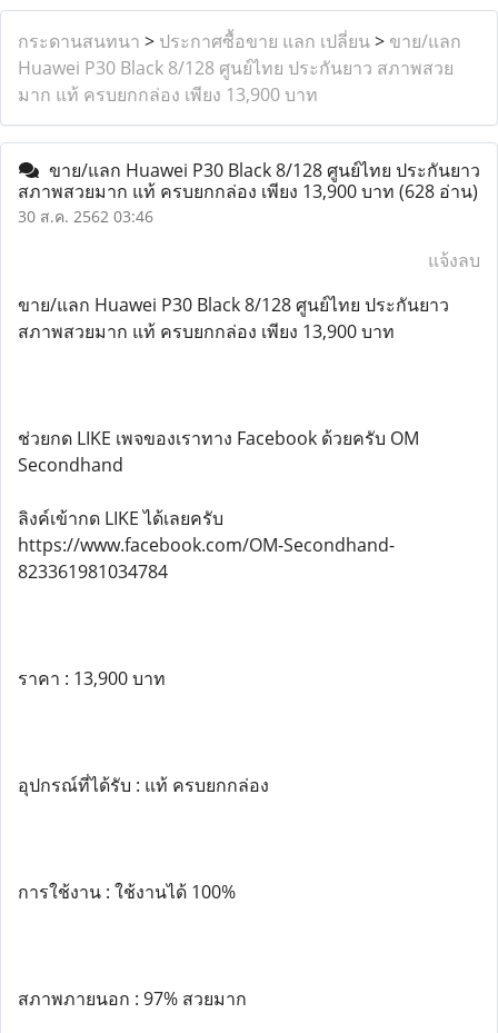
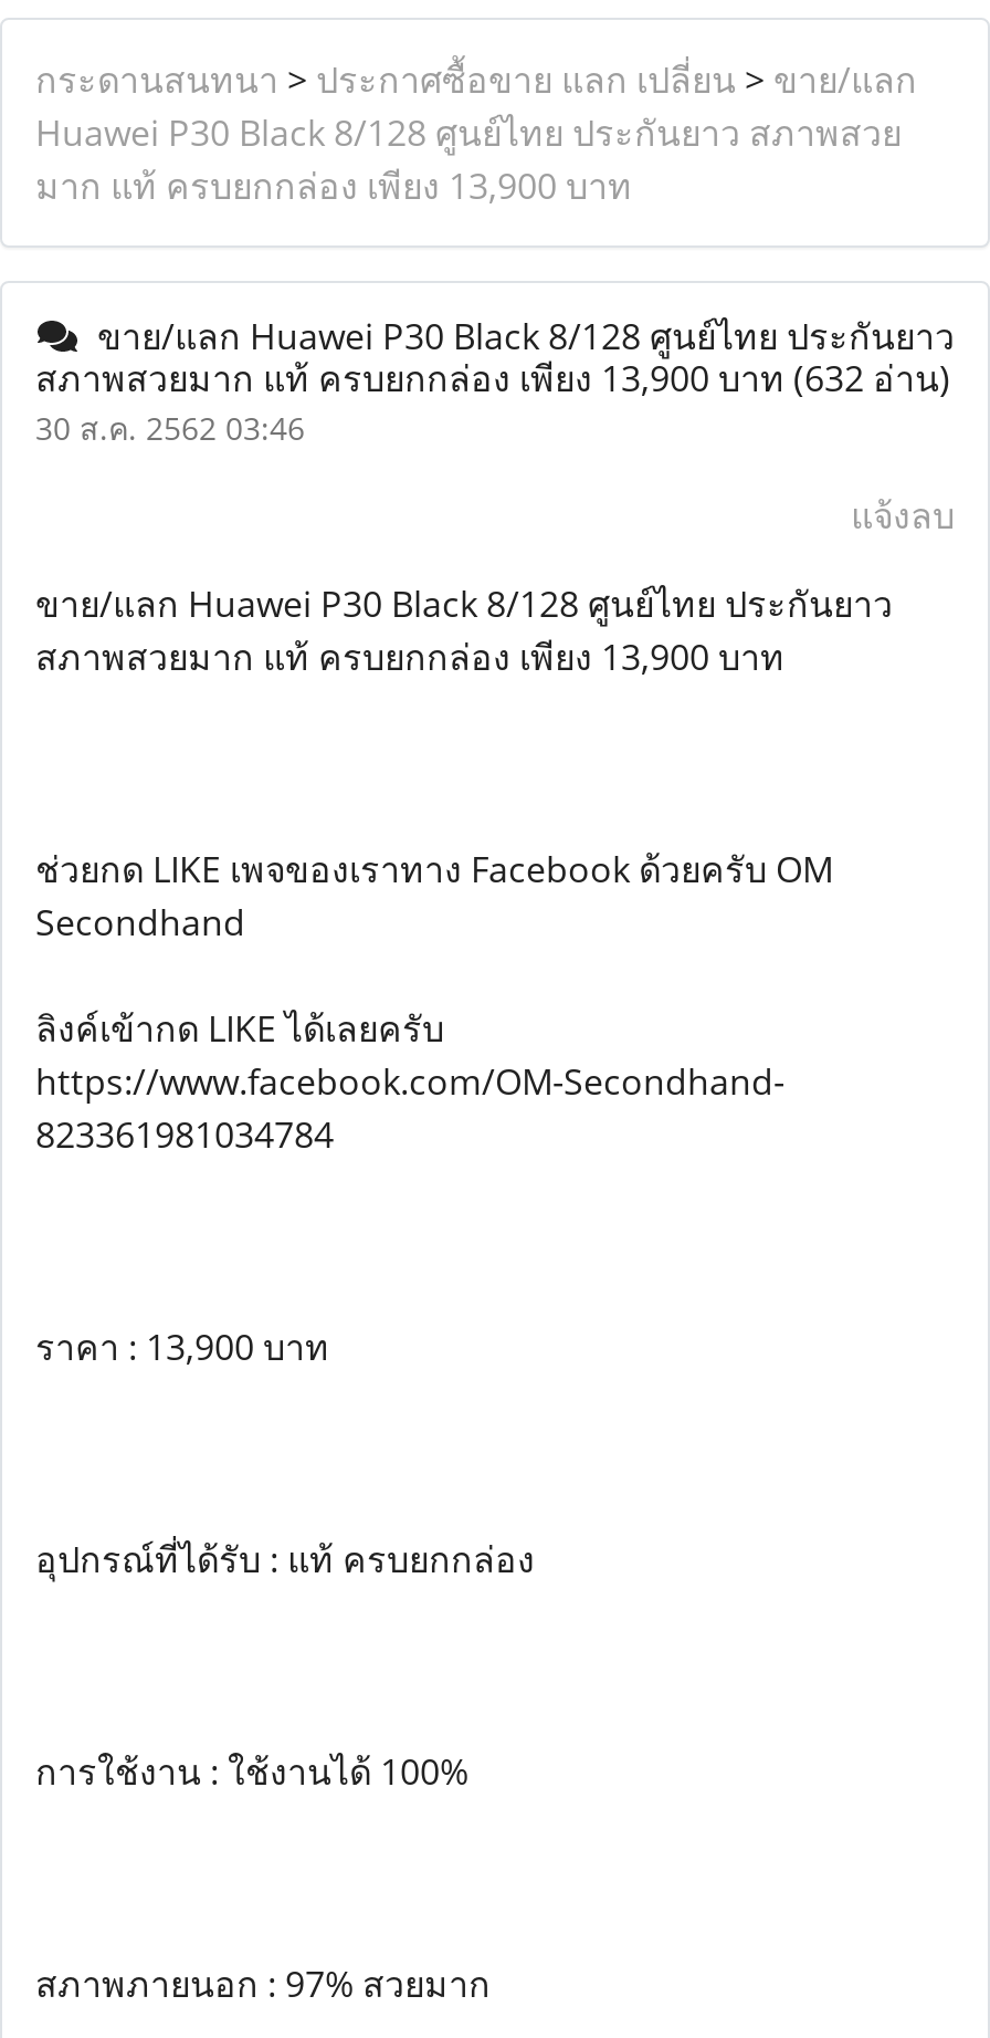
- สภาพสวยมาก แท้ ครบยกกล่อง เพียง 13,900 บาท(628 อ่าน)
+ สภาพสวยมาก แท้ ครบยกกล่อง เพียง 13,900 บาท(632 อ่าน)
